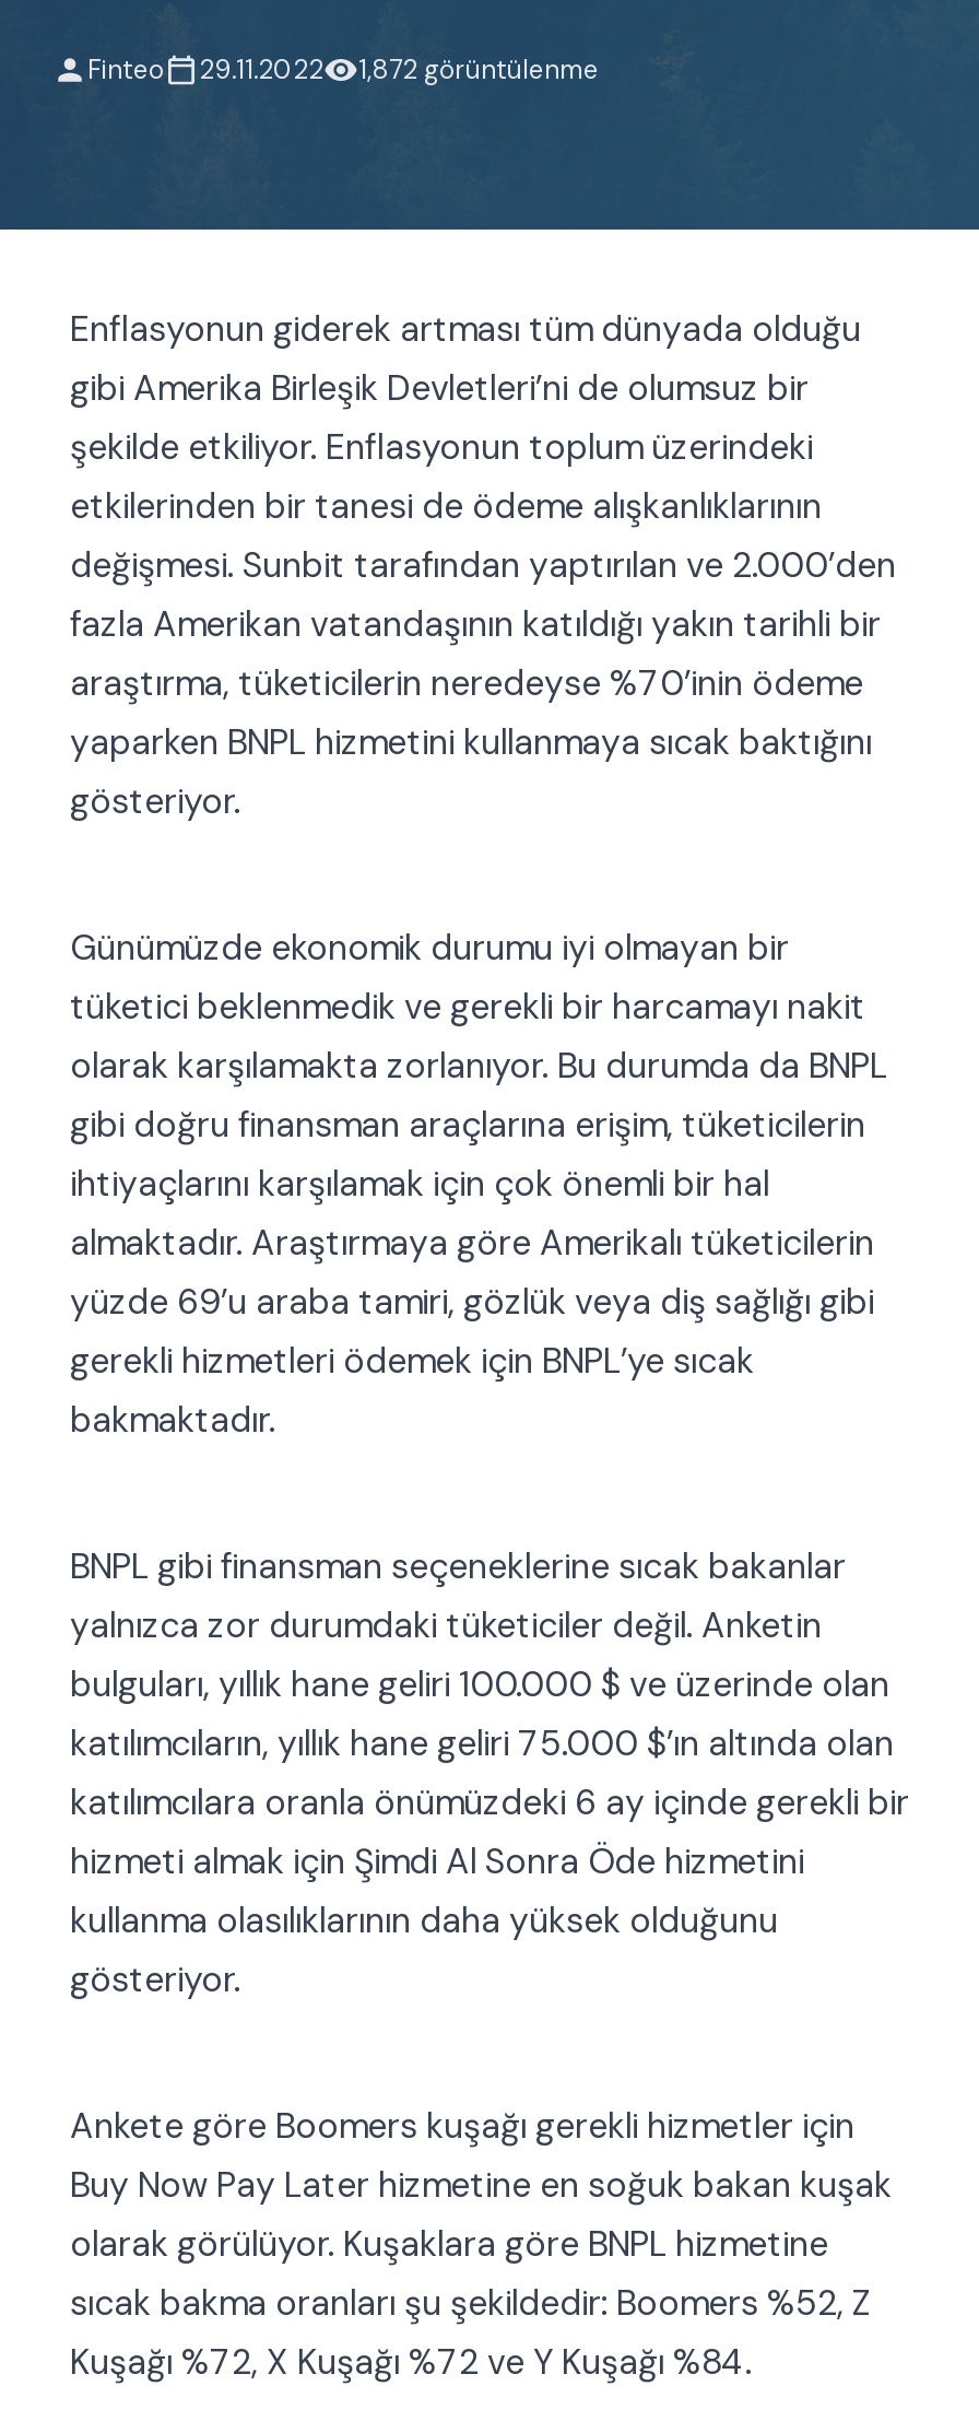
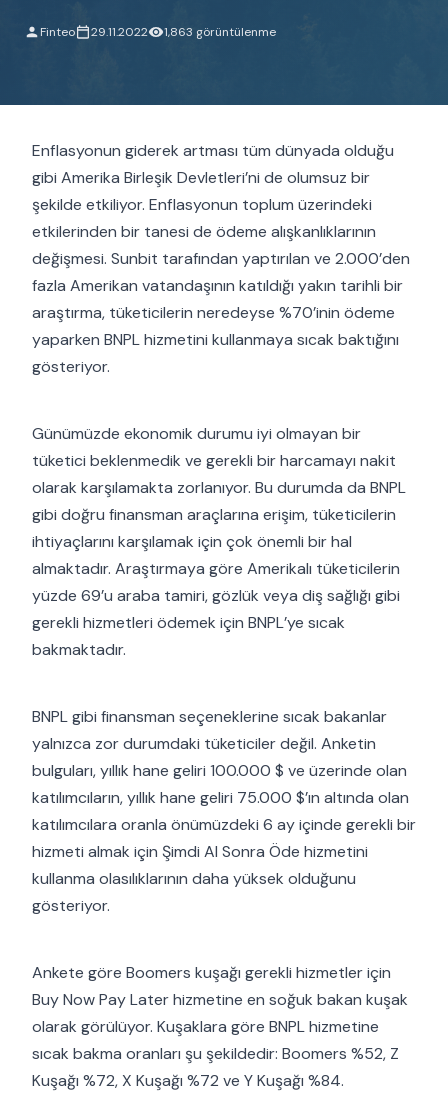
- 1,872 görüntülenme
+ 1,863 görüntülenme
